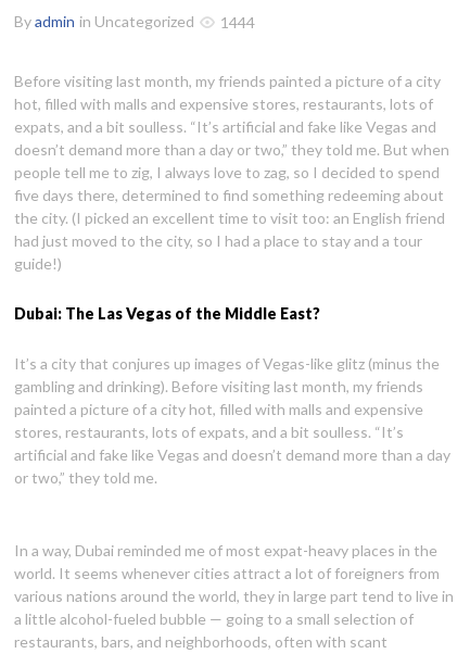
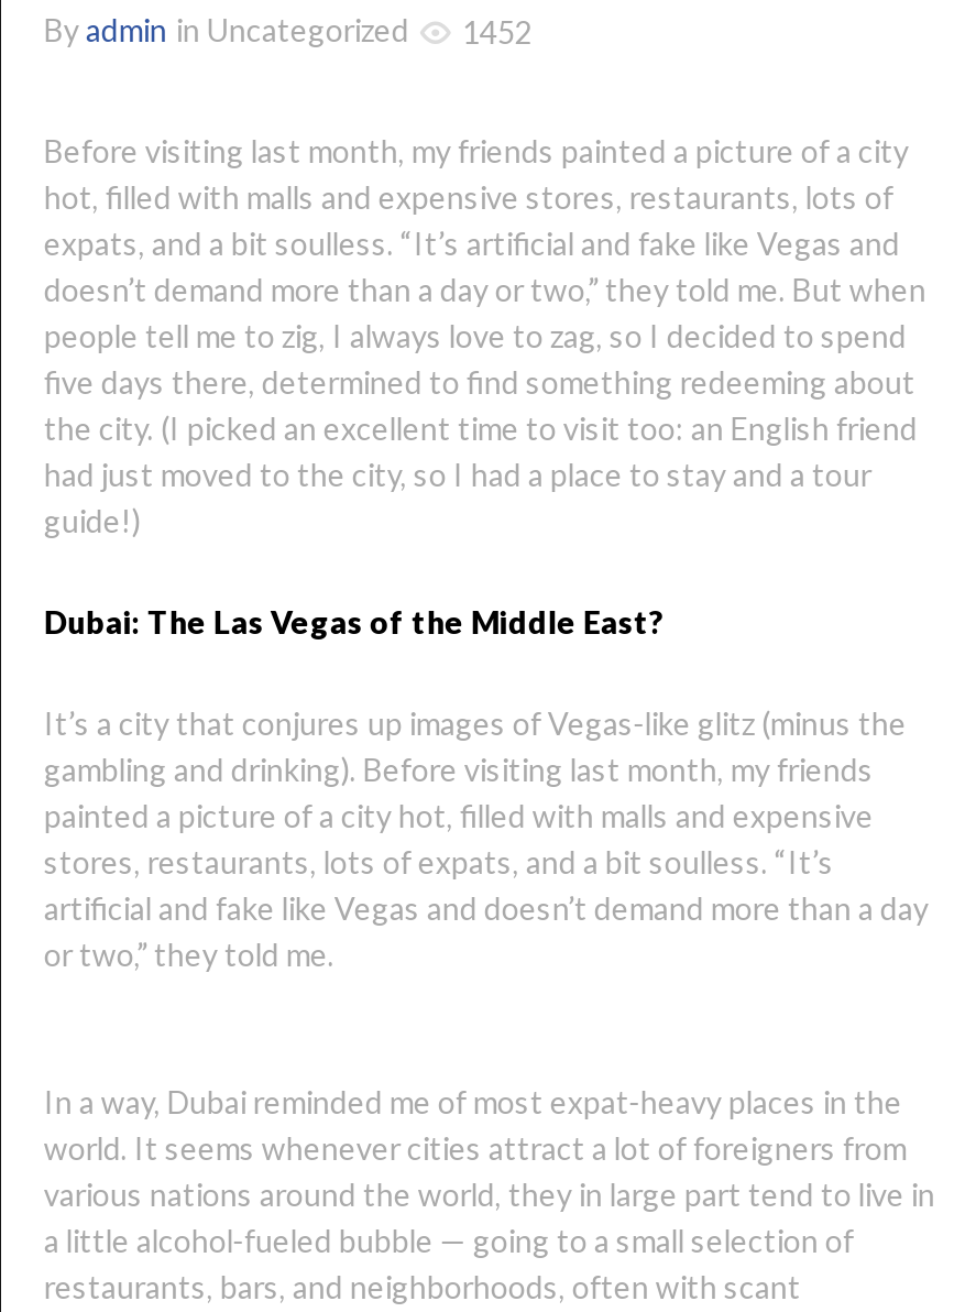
- By admin in Uncategorized 1444
+ By admin in Uncategorized 1452
